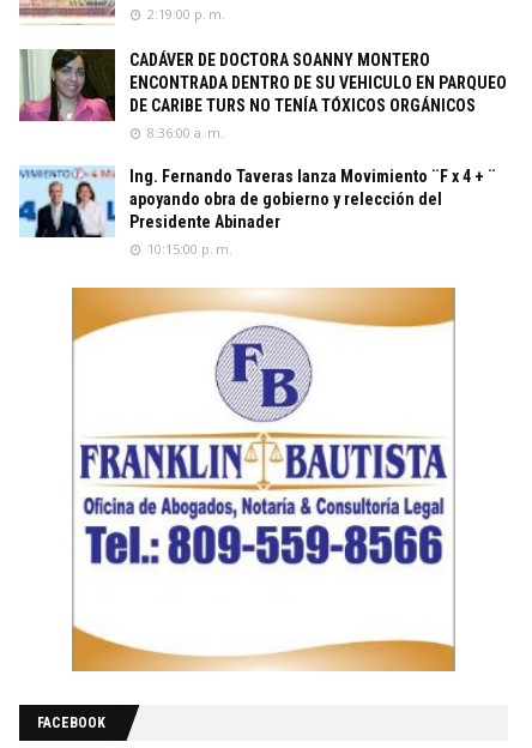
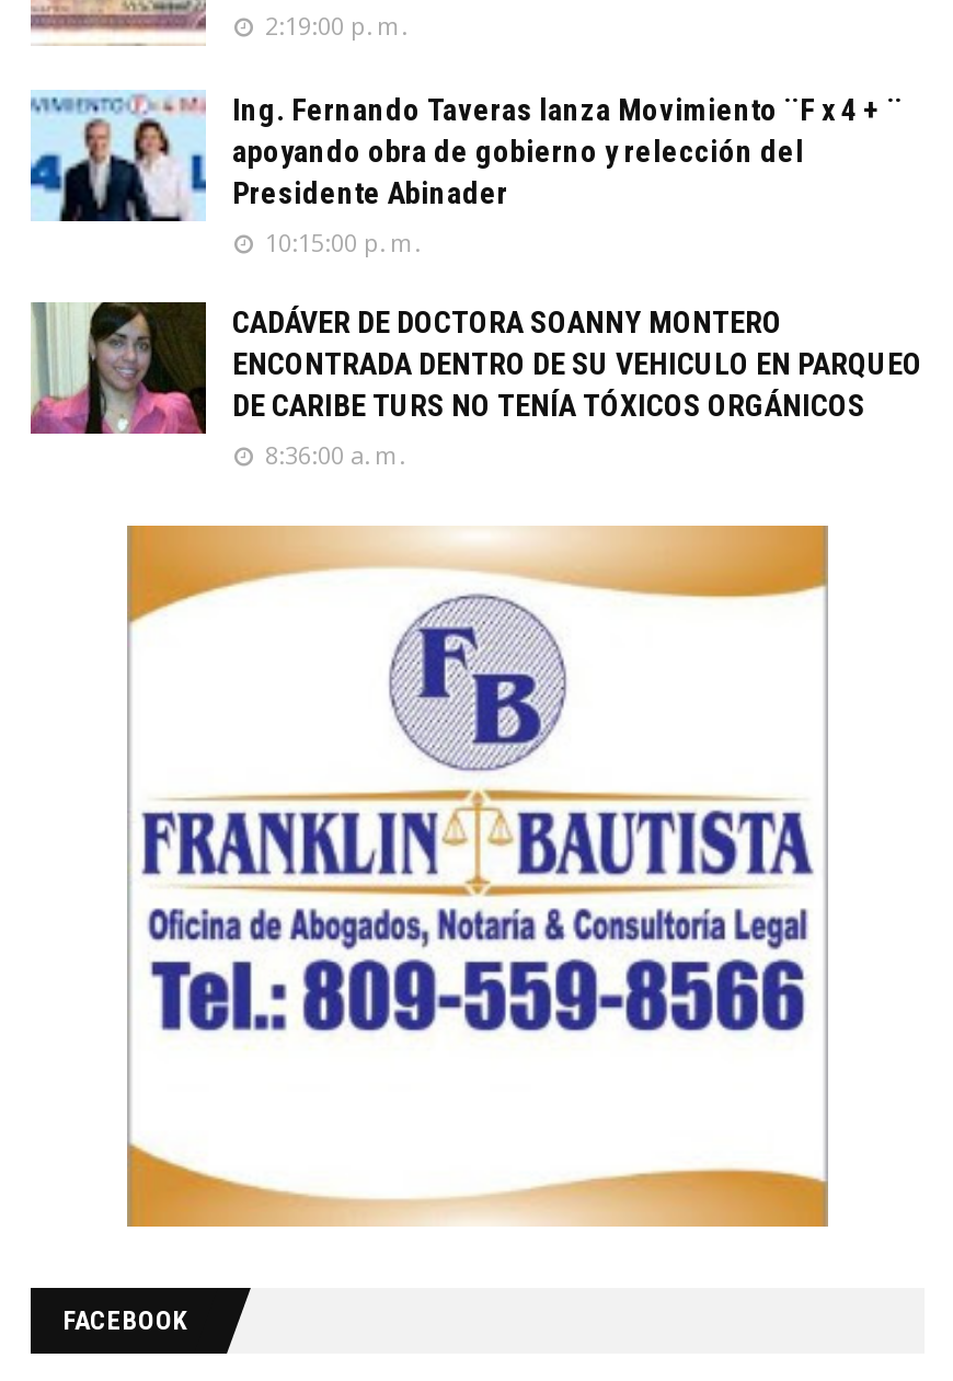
moved down: [image] | CADÁVER DE DOCTORA SOANNY MONTERO | ENCONTRADA DENTRO DE SU VEHICULO EN PARQUEO | DE CARIBE TURS NO TENÍA TÓXICOS ORGÁNICOS | 8:36:00 a. m.

moved up: [image] | Ing. Fernando Taveras lanza Movimiento ¨F x 4 + ¨ | apoyando obra de gobierno y relección del | Presidente Abinader | 10:15:00 p. m.
